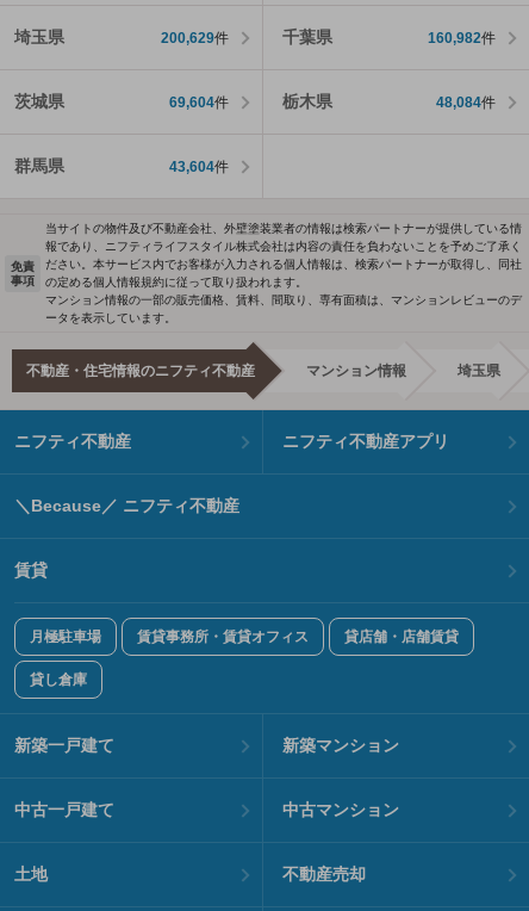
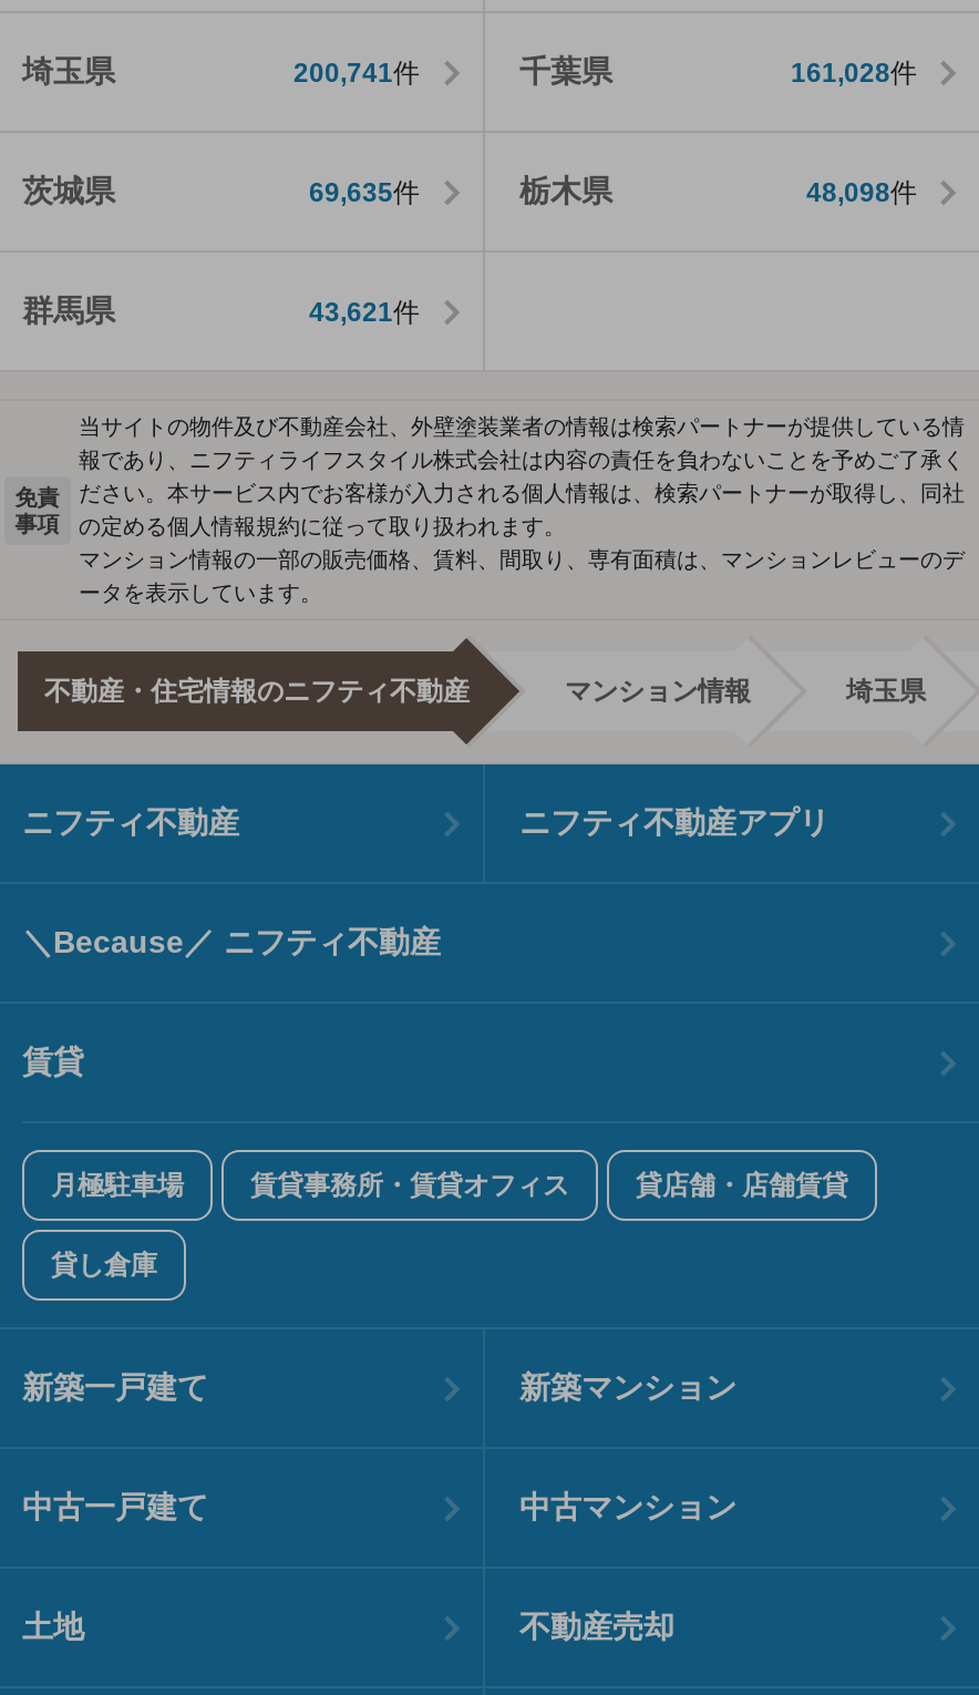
- 200,629件
+ 200,741件

- 160,982件
+ 161,028件

- 69,604件
+ 69,635件

- 48,084件
+ 48,098件

- 43,604件
+ 43,621件
